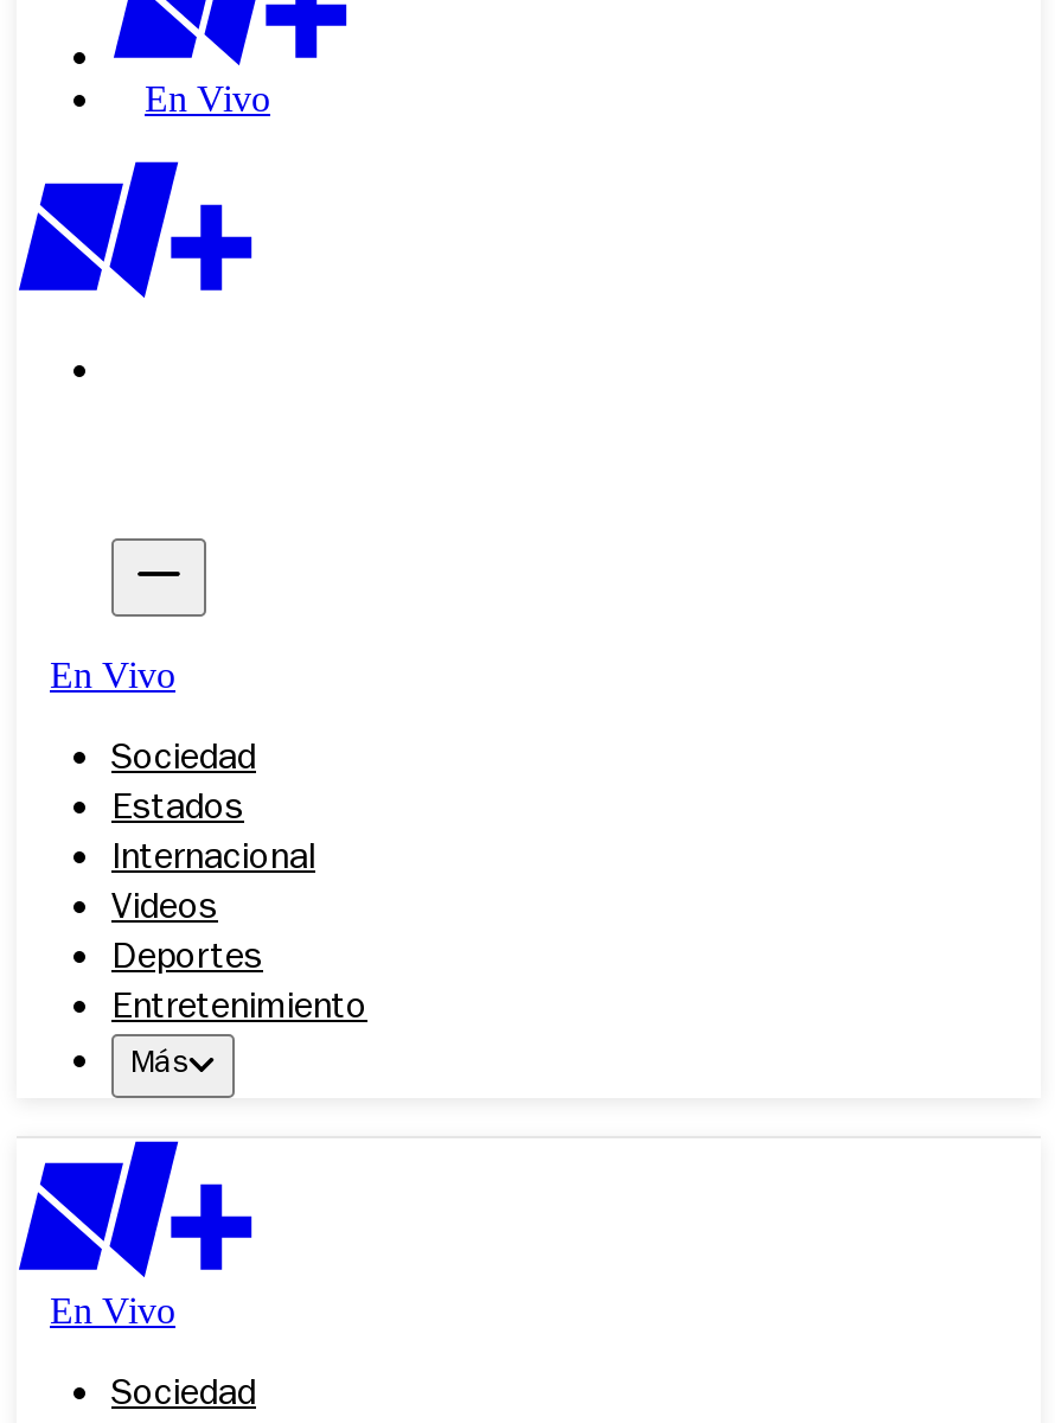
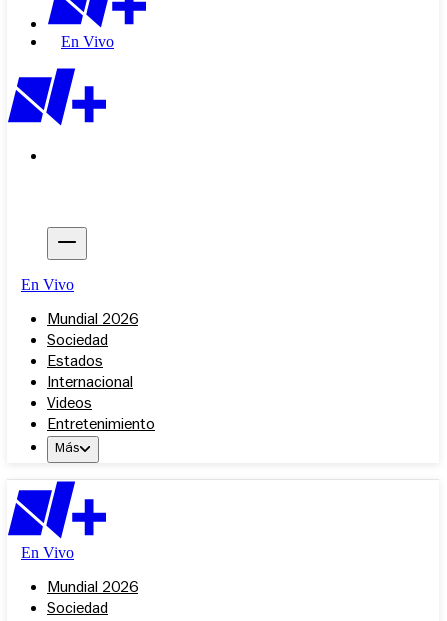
+ Mundial 2026

- Deportes

+ Mundial 2026
